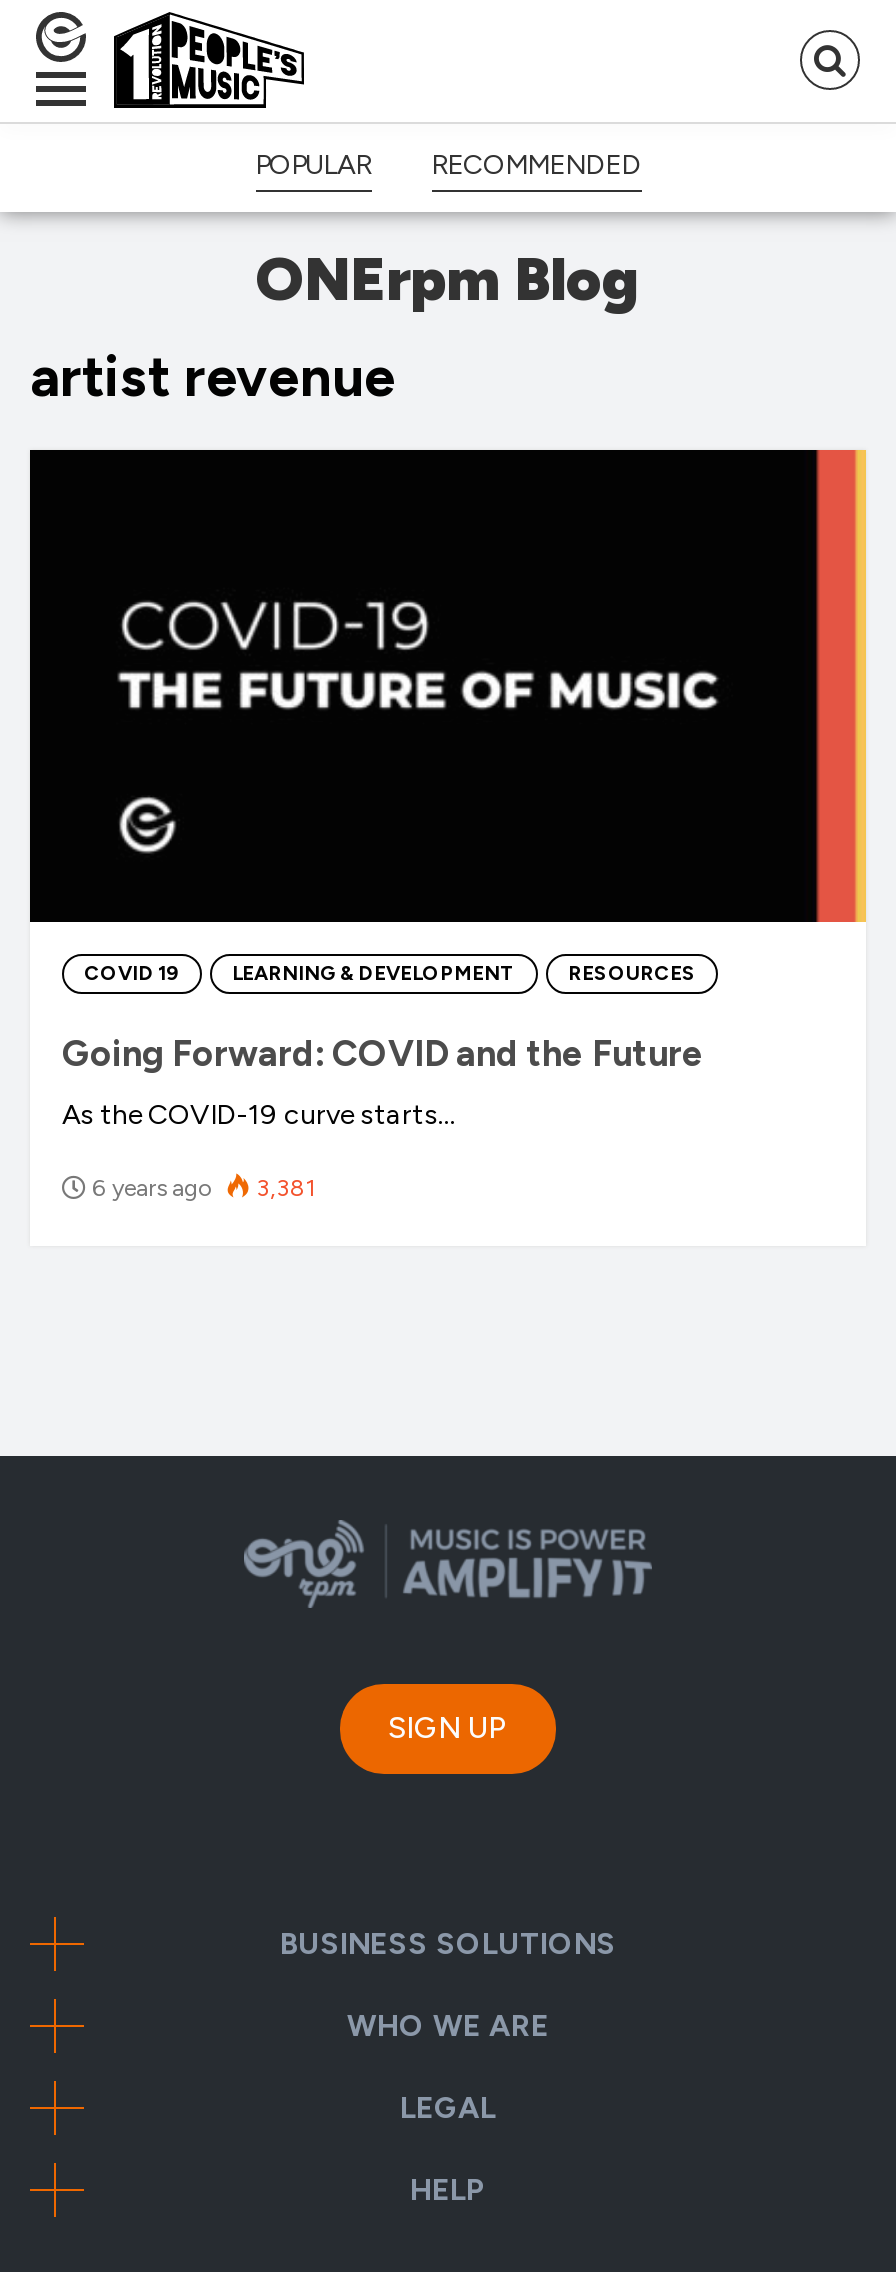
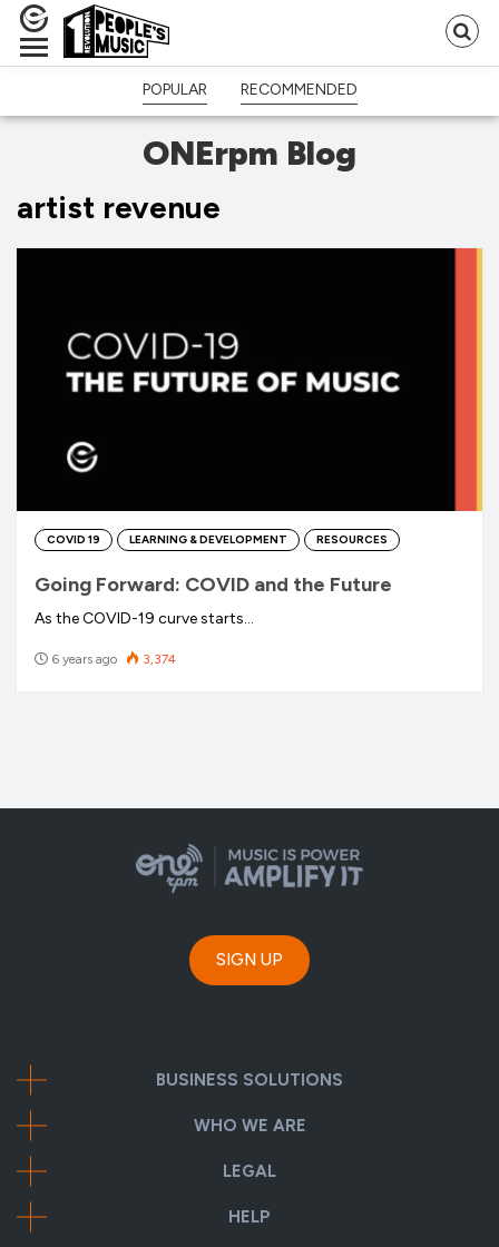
- 6 years ago 3,381
+ 6 years ago 3,374
